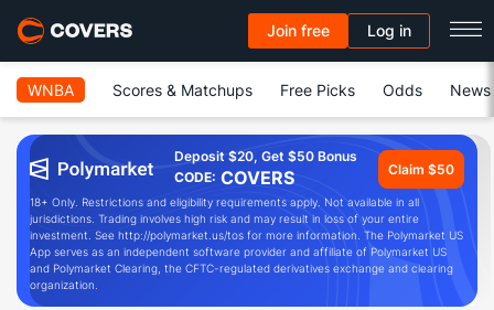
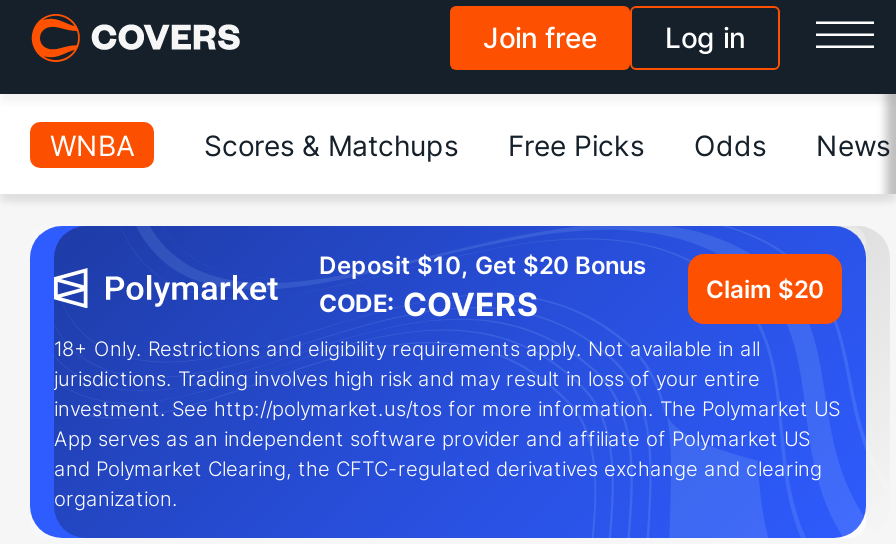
- Deposit $20, Get $50 Bonus
+ Deposit $10, Get $20 Bonus

- Claim $50
+ Claim $20
